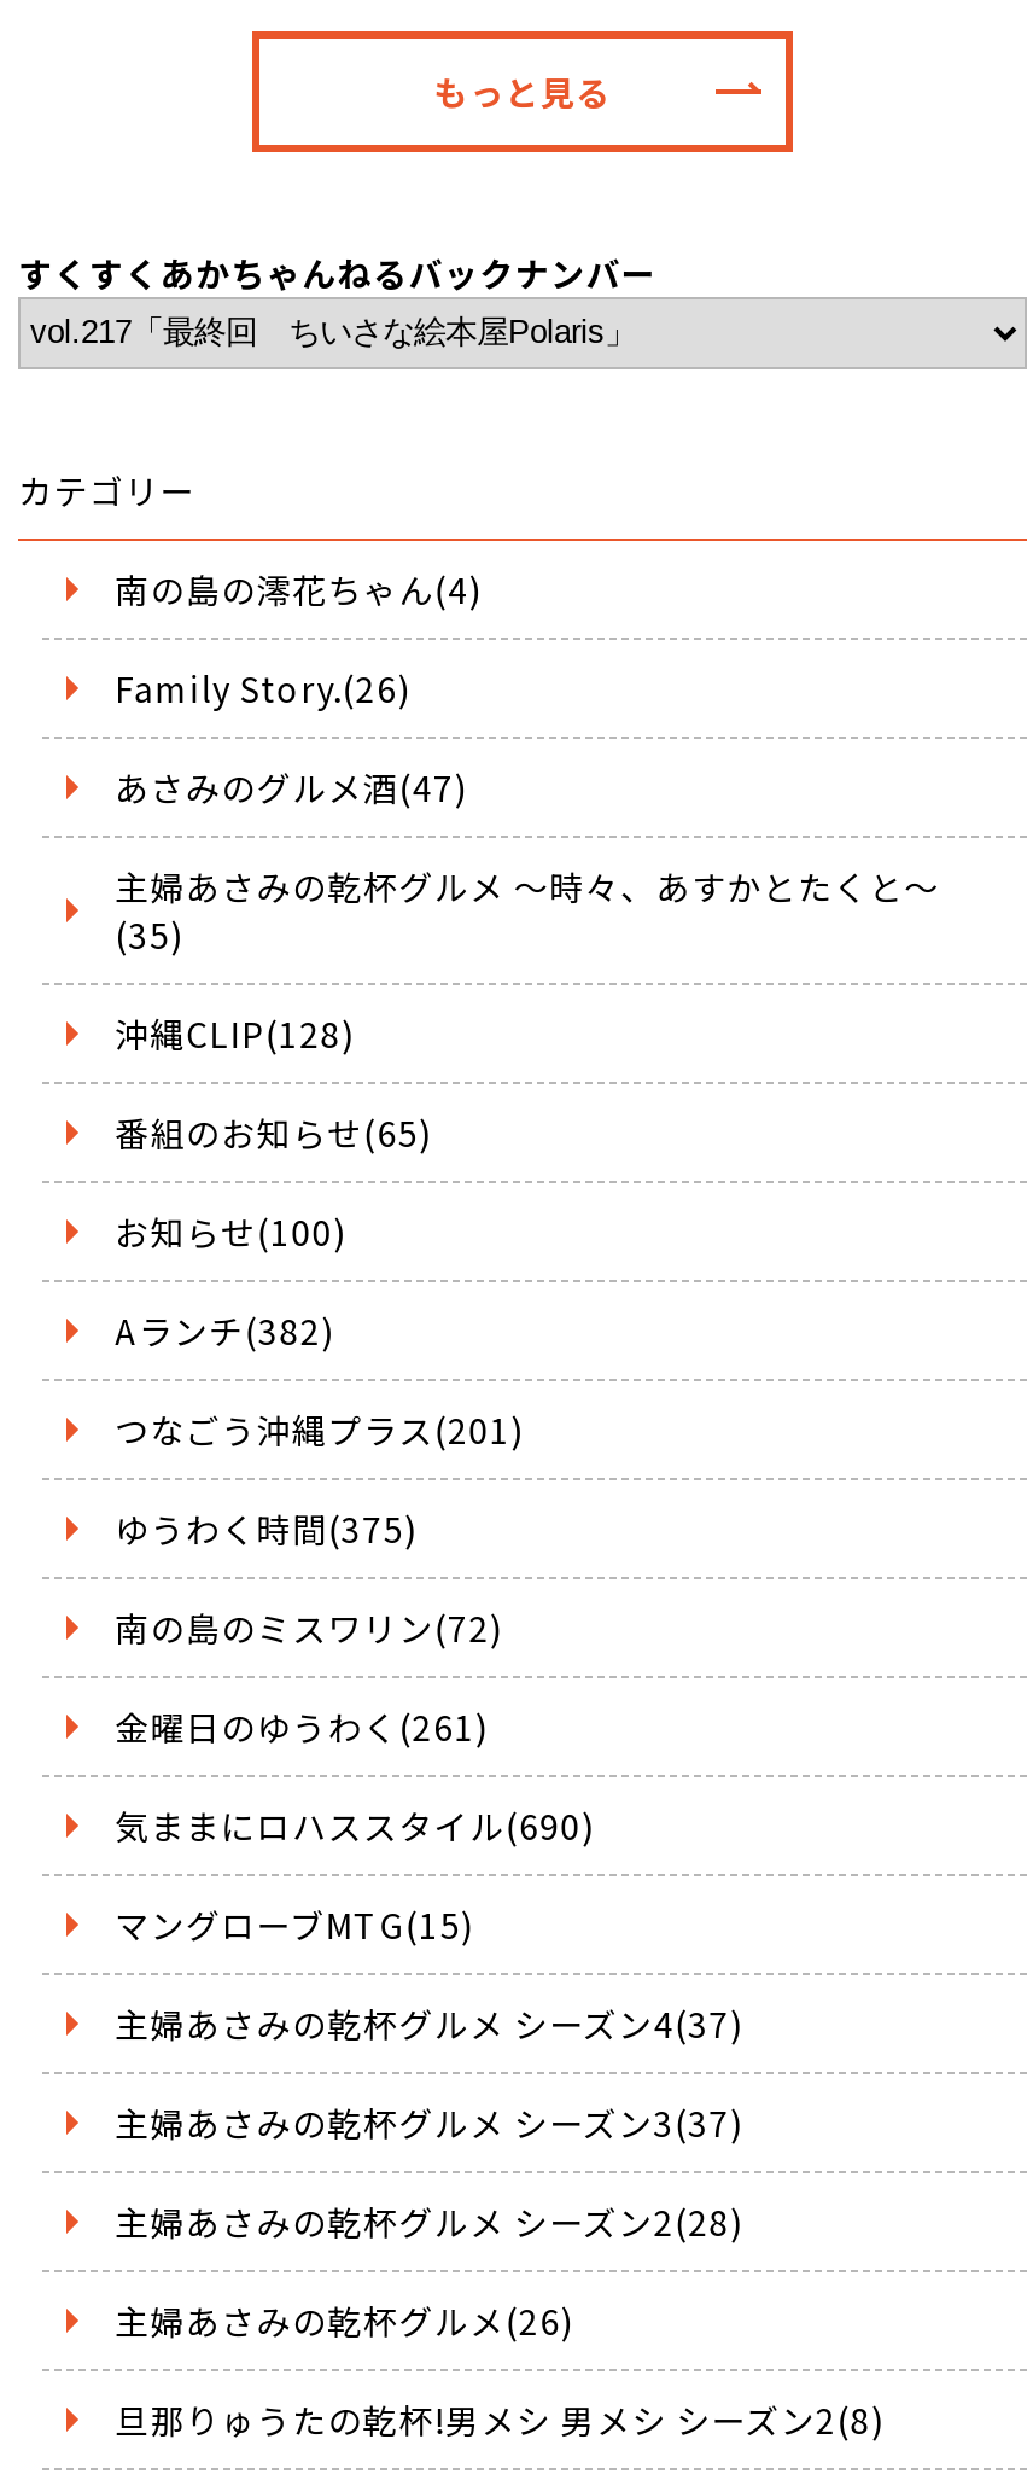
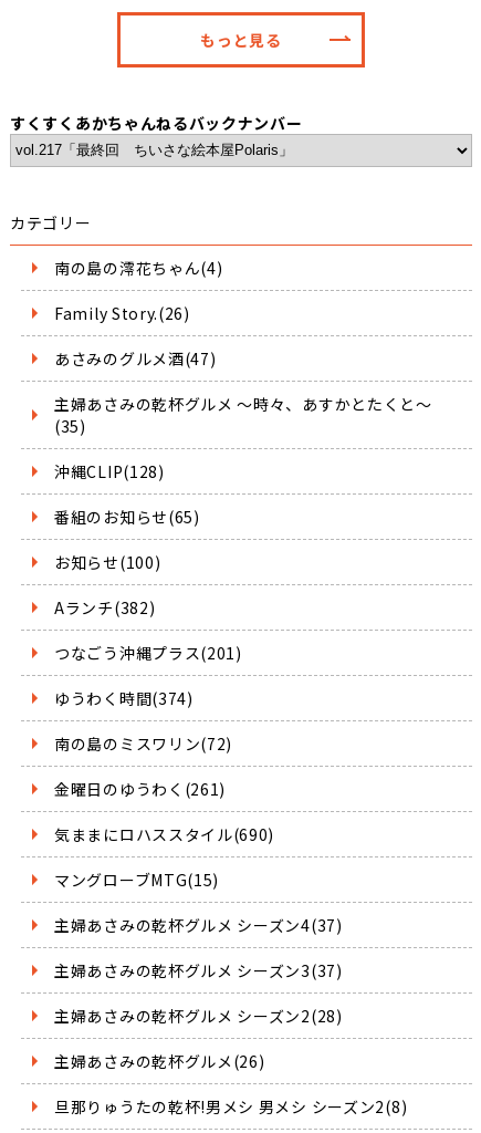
- ゆうわく時間(375)
+ ゆうわく時間(374)
